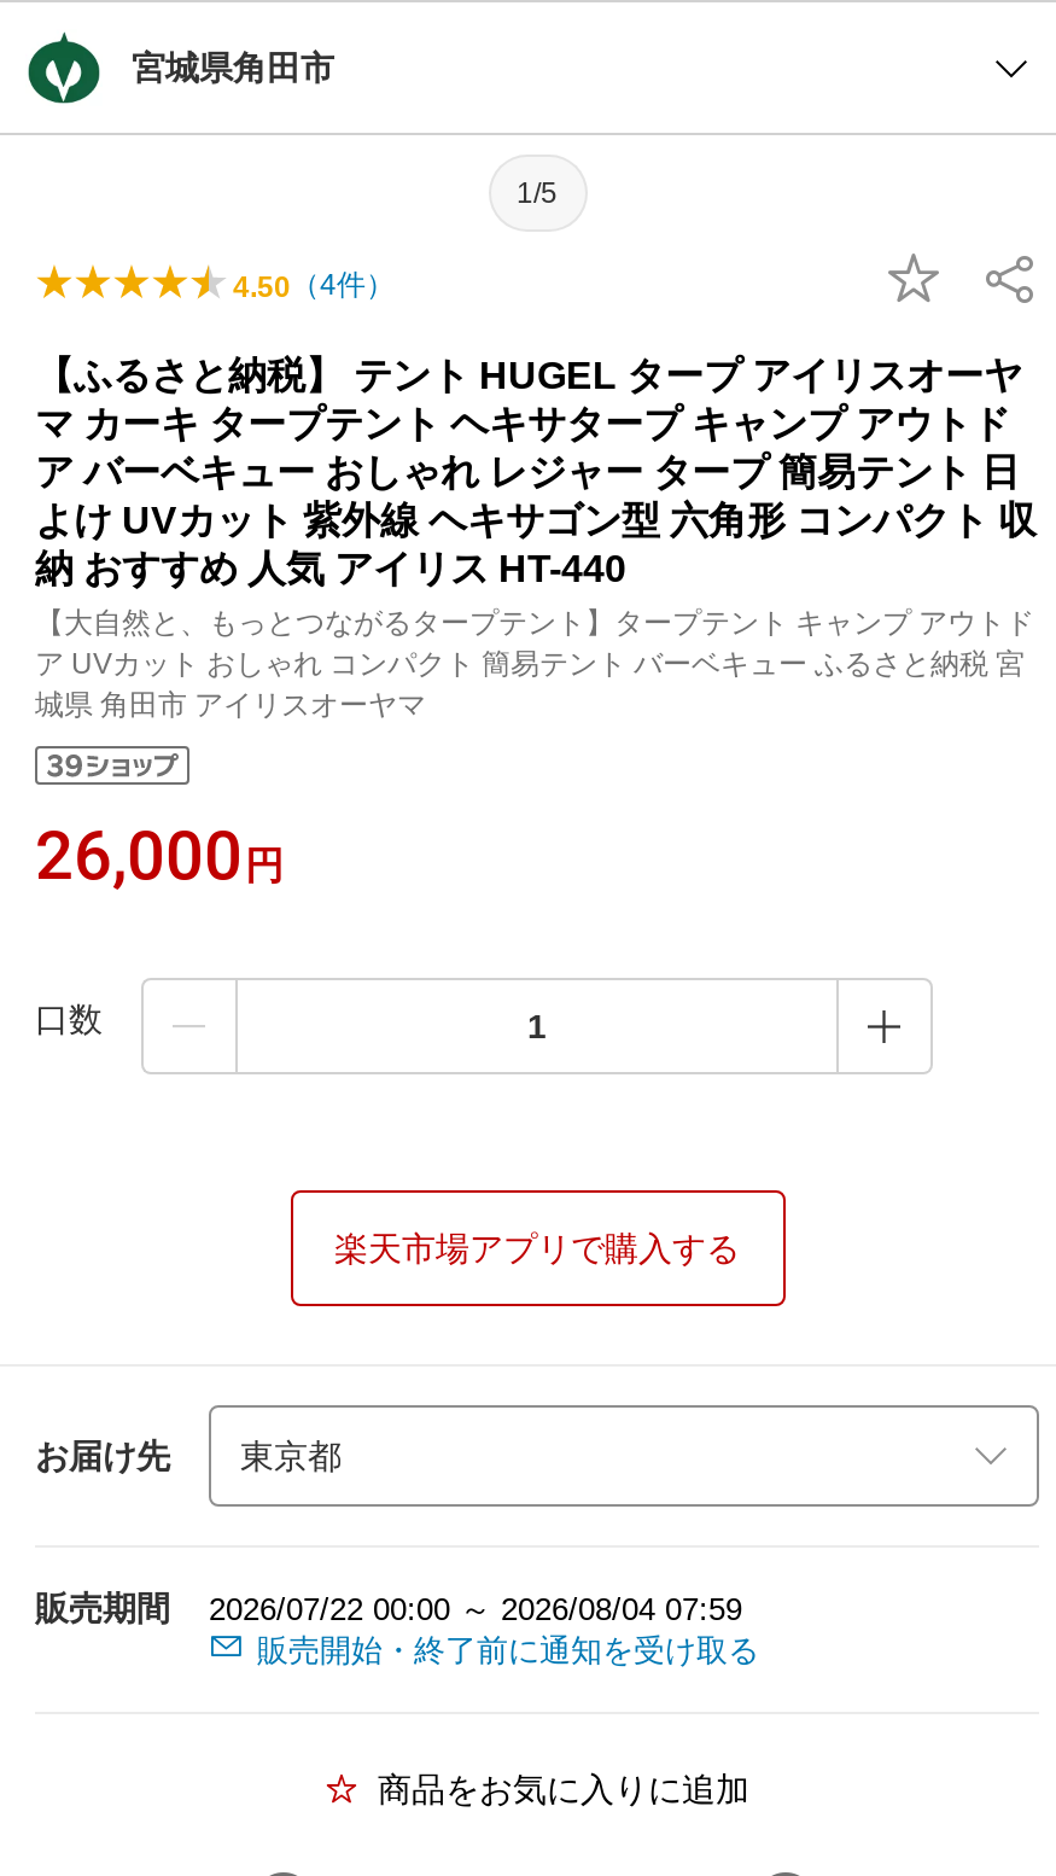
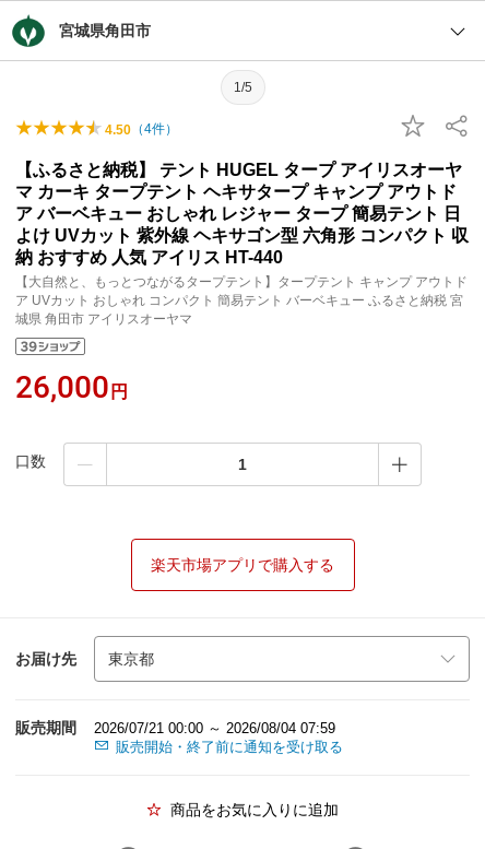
- 販売期間 2026/07/22 00:00 ～ 2026/08/04 07:59
+ 販売期間 2026/07/21 00:00 ～ 2026/08/04 07:59
